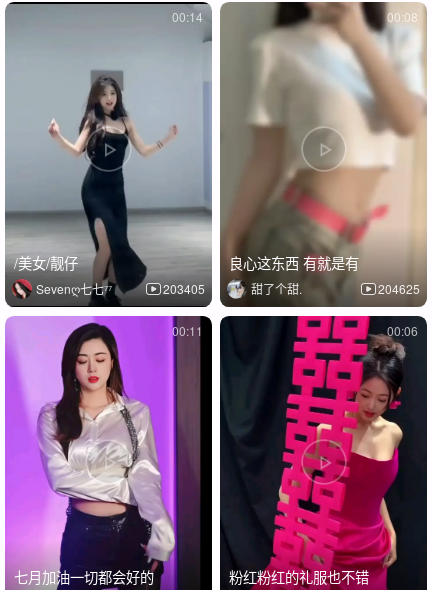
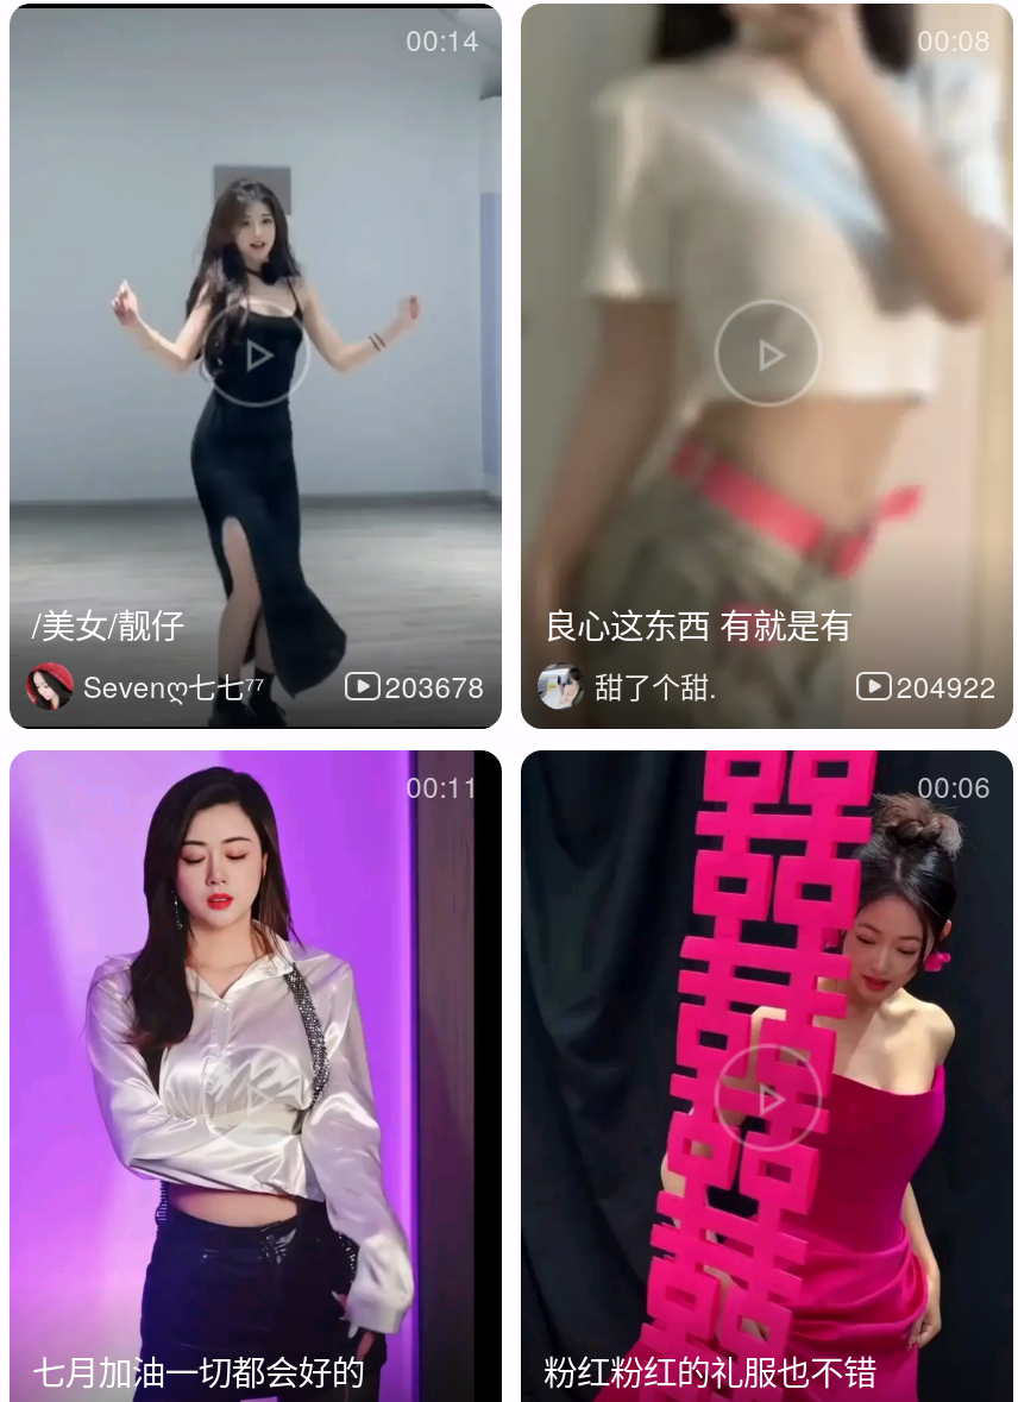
- 203405
+ 203678

- 204625
+ 204922
